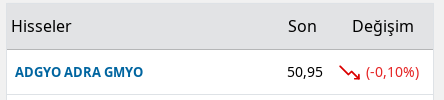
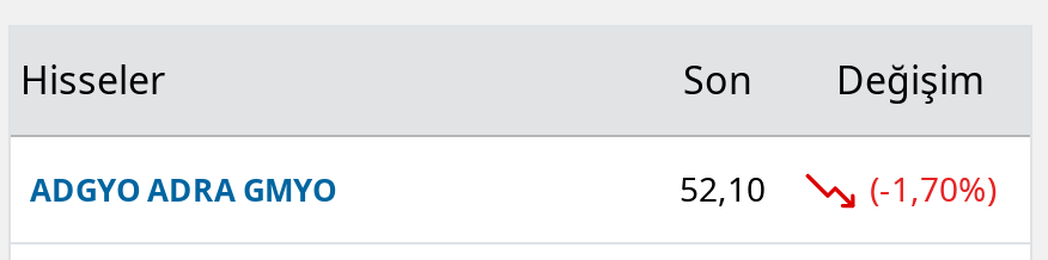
- 50,95
+ 52,10

- (-0,10%)
+ (-1,70%)
